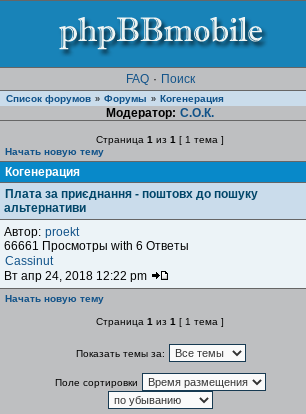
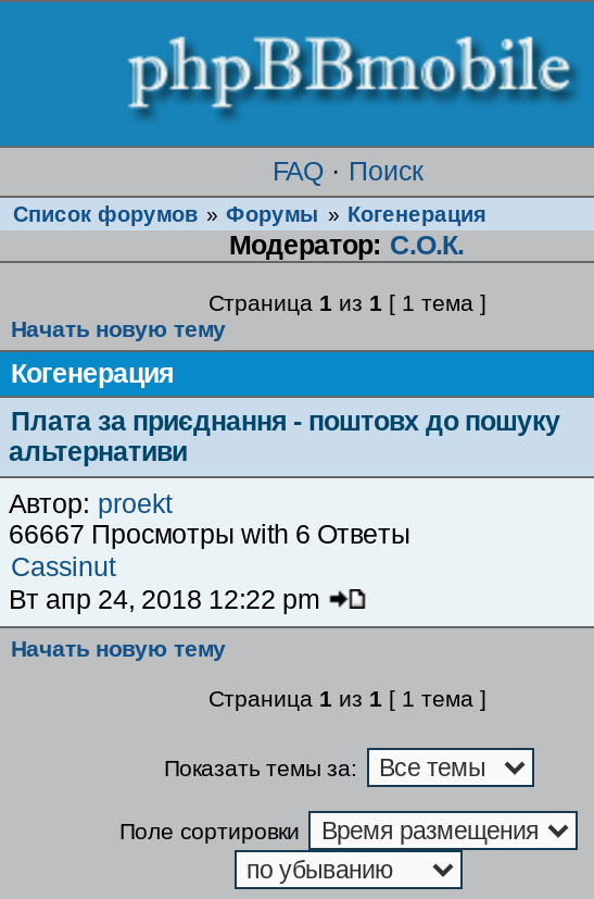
- 66661 Просмотры with 6 Ответы
+ 66667 Просмотры with 6 Ответы
